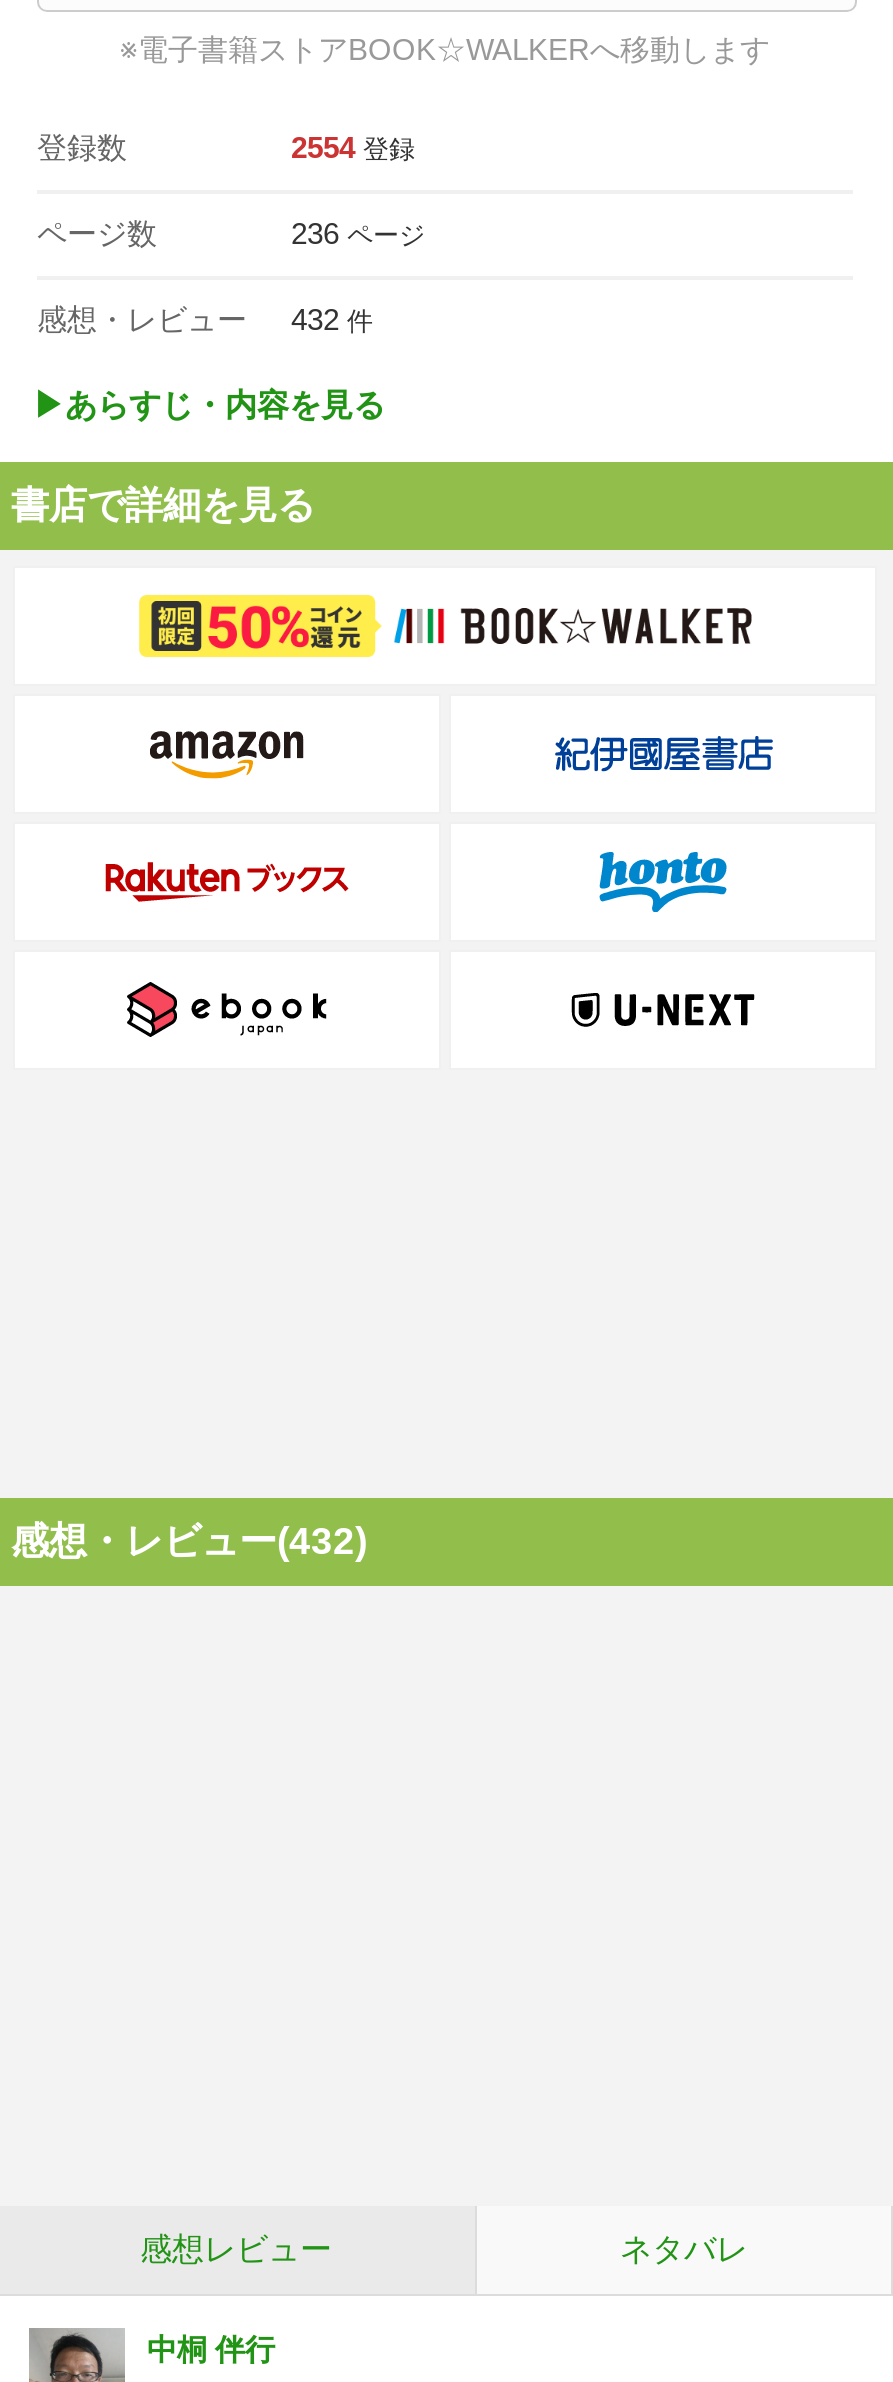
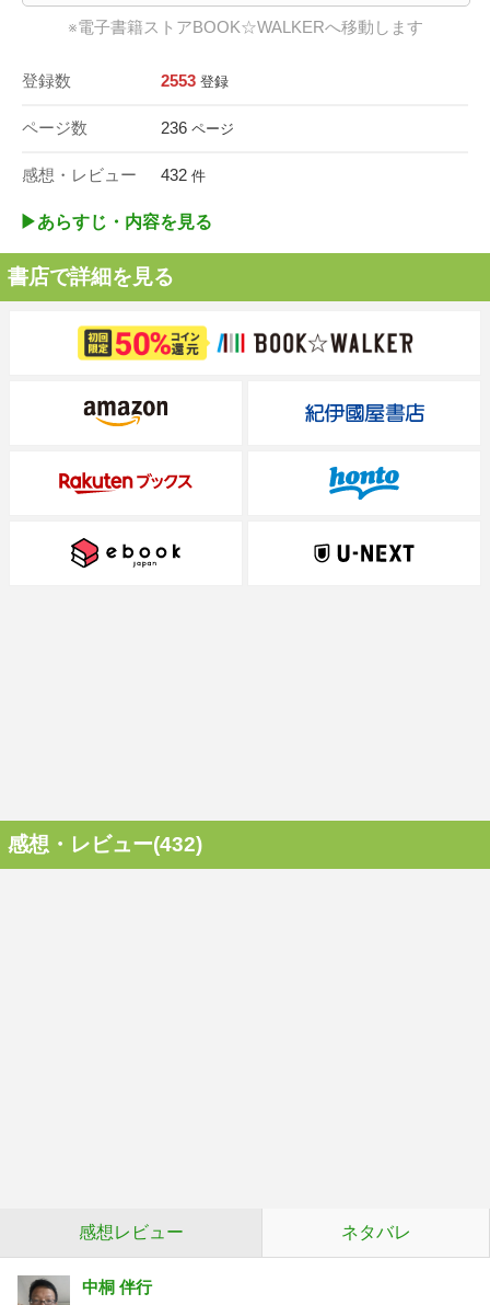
- 2554 登録
+ 2553 登録
